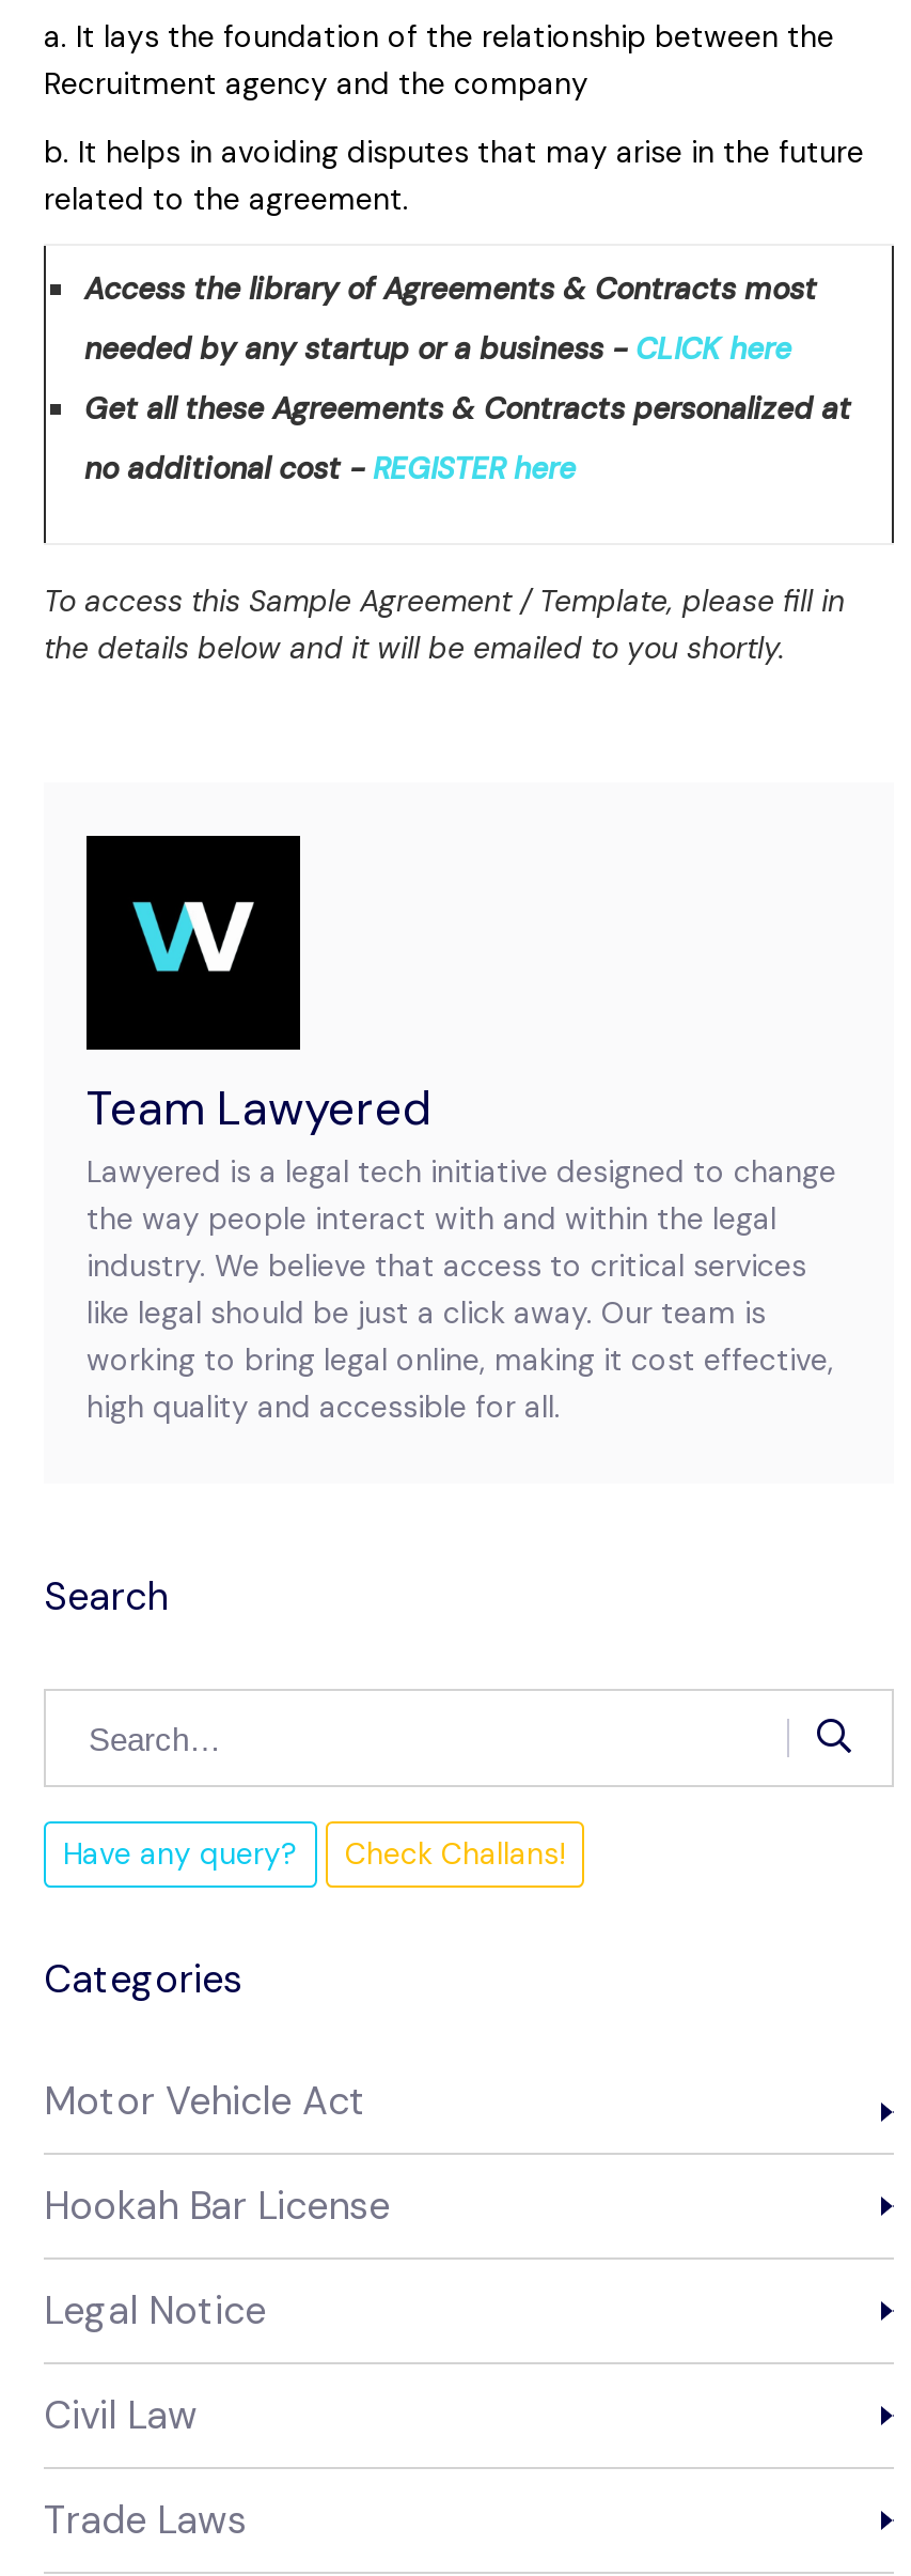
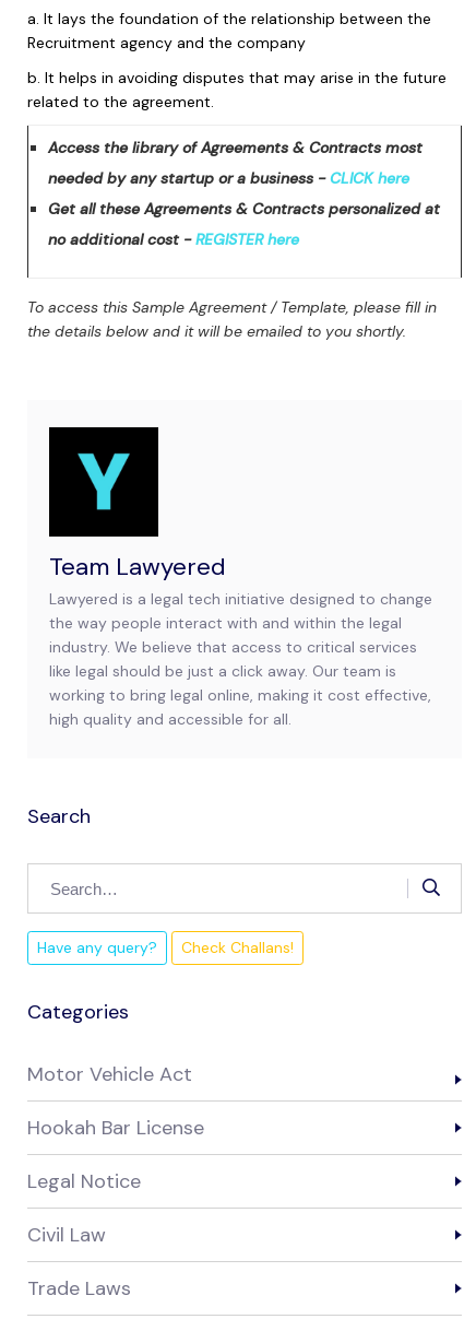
- [image]
+ [image]
